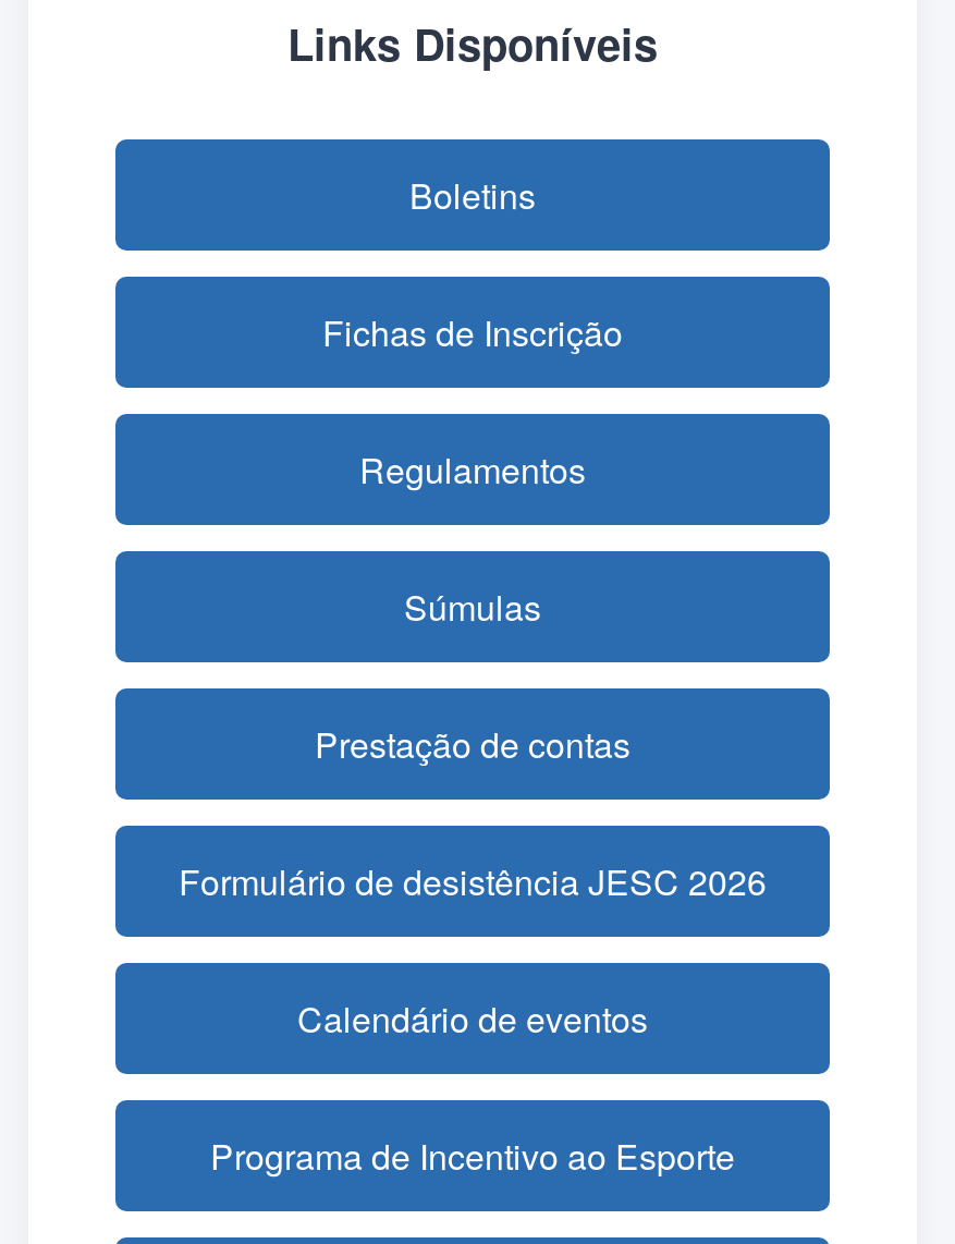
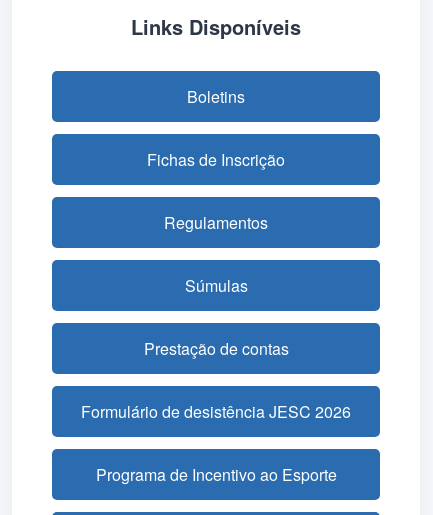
- Calendário de eventos
